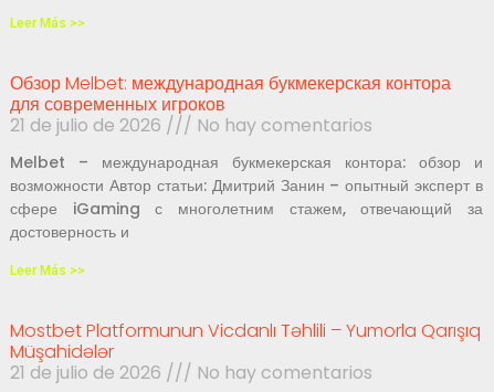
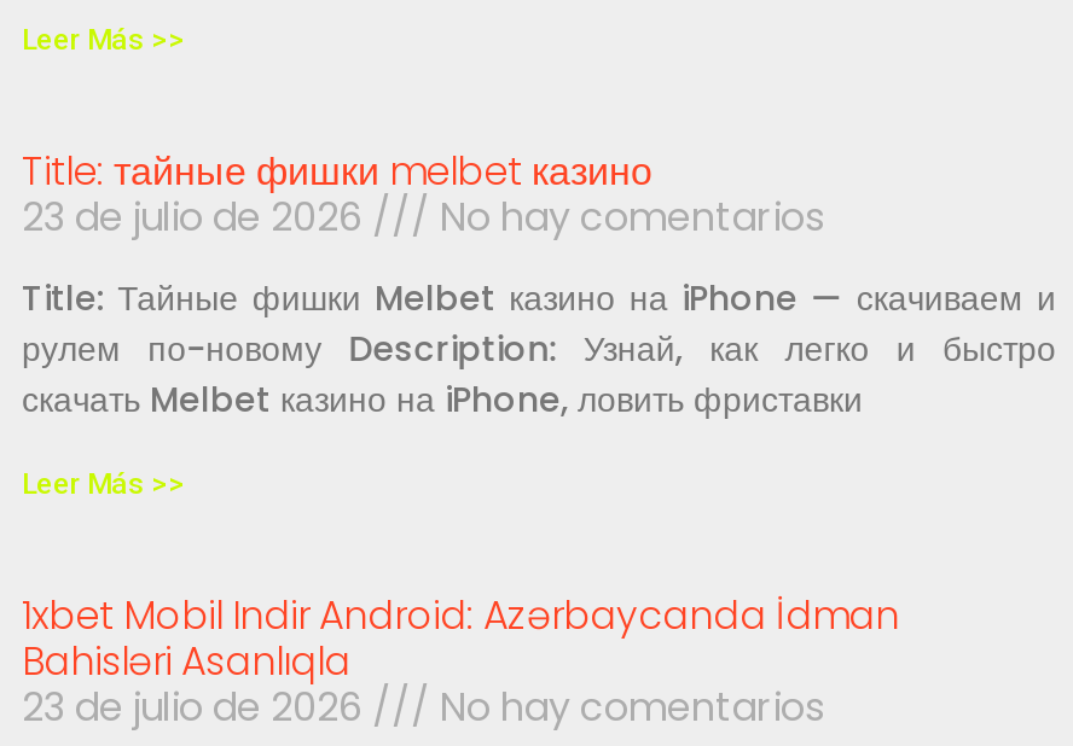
- Обзор Melbet: международная букмекерская контора
- для современных игроков
- 21 de julio de 2026
+ Title: тайные фишки melbet казино
+ 23 de julio de 2026

- Melbet – международная букмекерская контора: обзор и
- возможности Автор статьи: Дмитрий Занин – опытный эксперт в
- сфере iGaming с многолетним стажем, отвечающий за
- достоверность и
+ Title: Тайные фишки Melbet казино на iPhone — скачиваем и
+ рулем по-новому Description: Узнай, как легко и быстро
+ скачать Melbet казино на iPhone, ловить фриставки

- Mostbet Platformunun Vicdanlı Təhlili – Yumorla Qarışıq
- Müşahidələr
- 21 de julio de 2026
+ 1xbet Mobil Indir Android: Azərbaycanda İdman
+ Bahisləri Asanlıqla
+ 23 de julio de 2026
